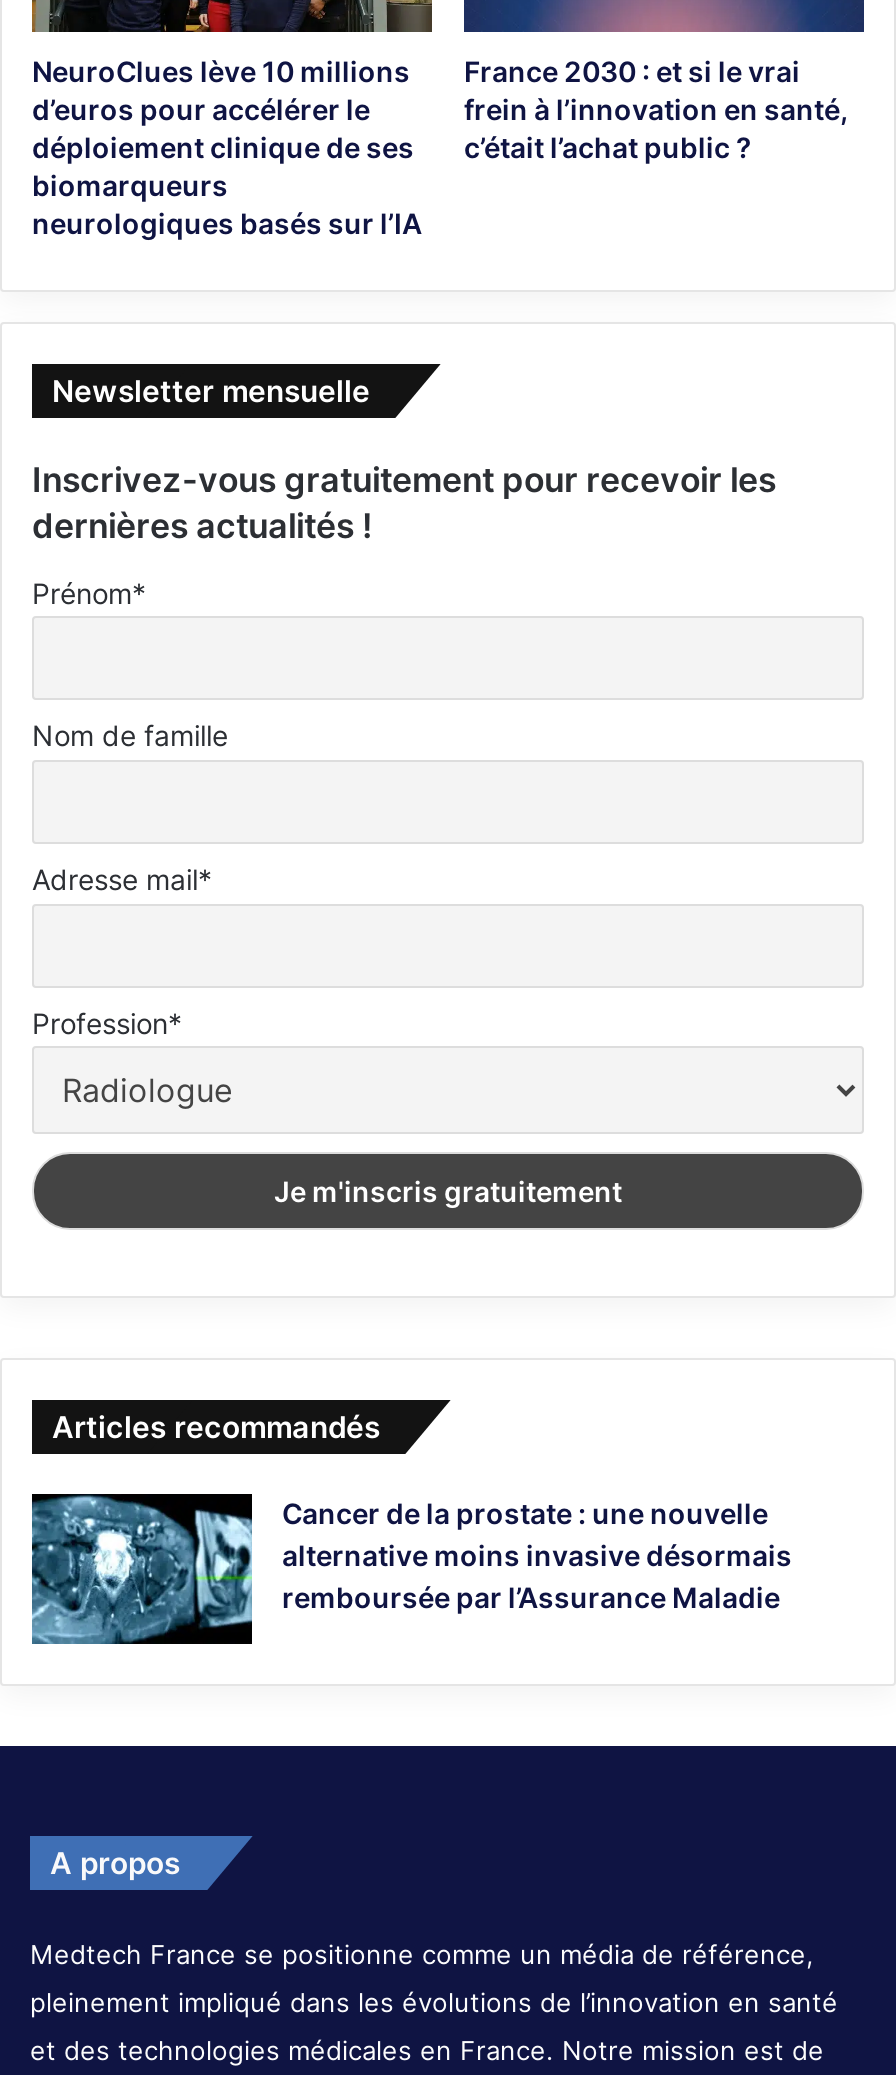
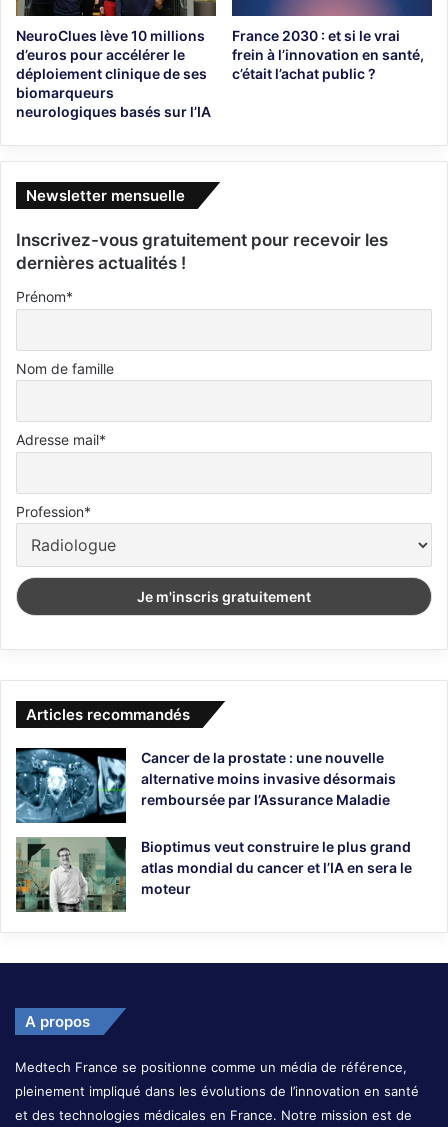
+ [image]
+ Bioptimus veut construire le plus grand
+ atlas mondial du cancer et l’IA en sera le
+ moteur
